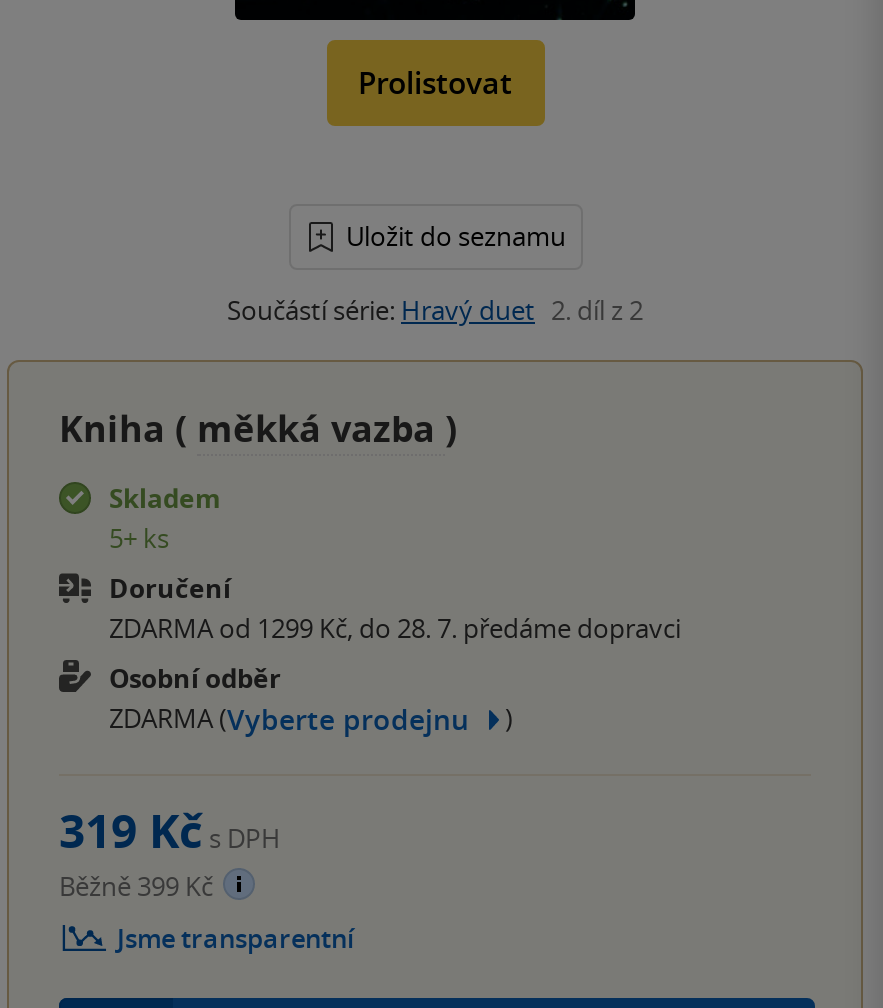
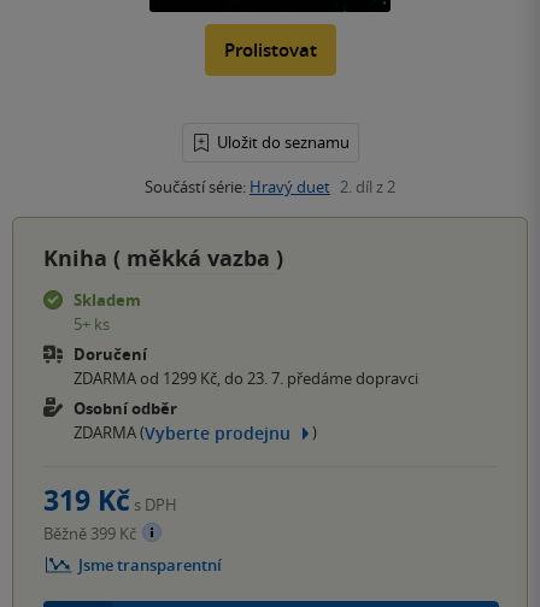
- ZDARMA od 1299 Kč, do 28. 7. předáme dopravci
+ ZDARMA od 1299 Kč, do 23. 7. předáme dopravci
